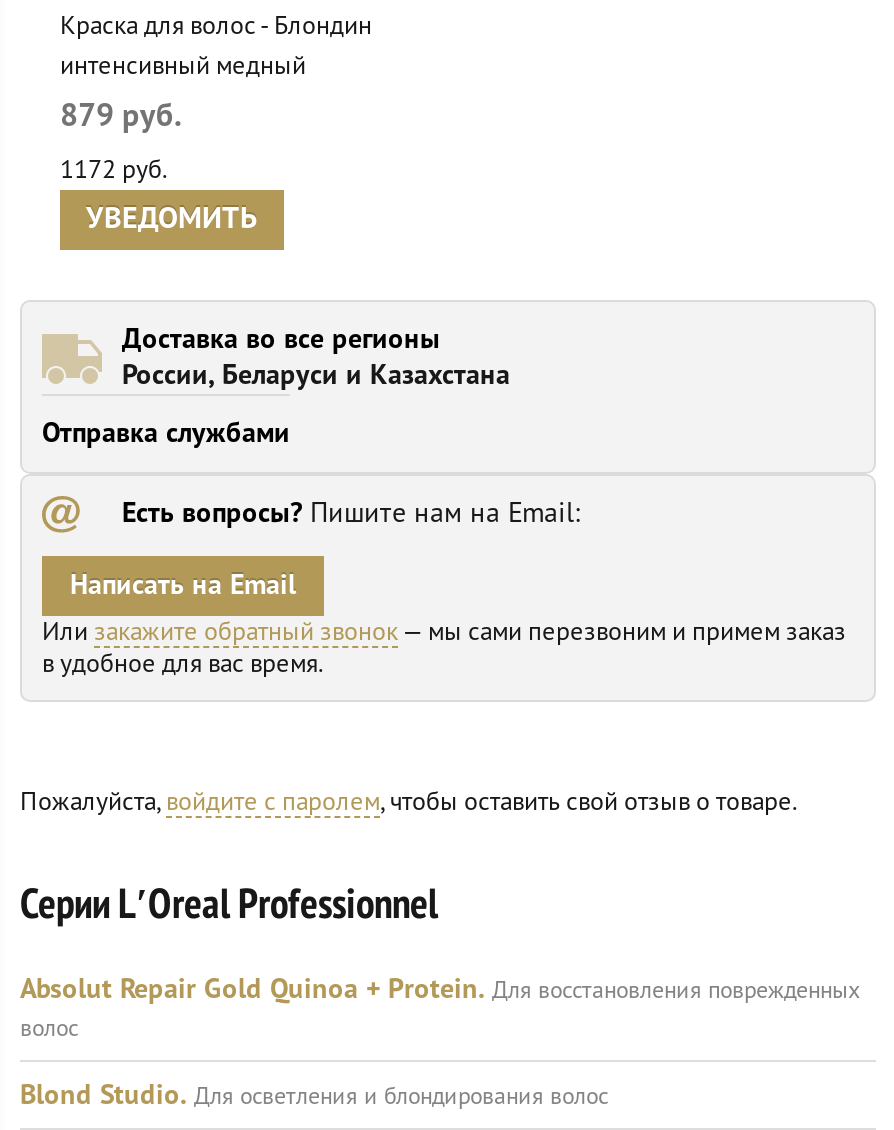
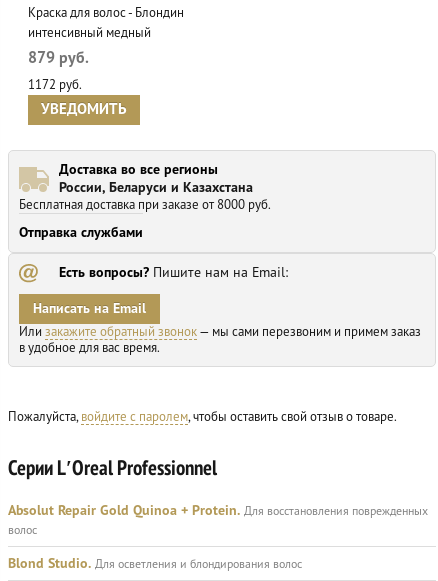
+ Бесплатная доставка при заказе от 8000 руб.
